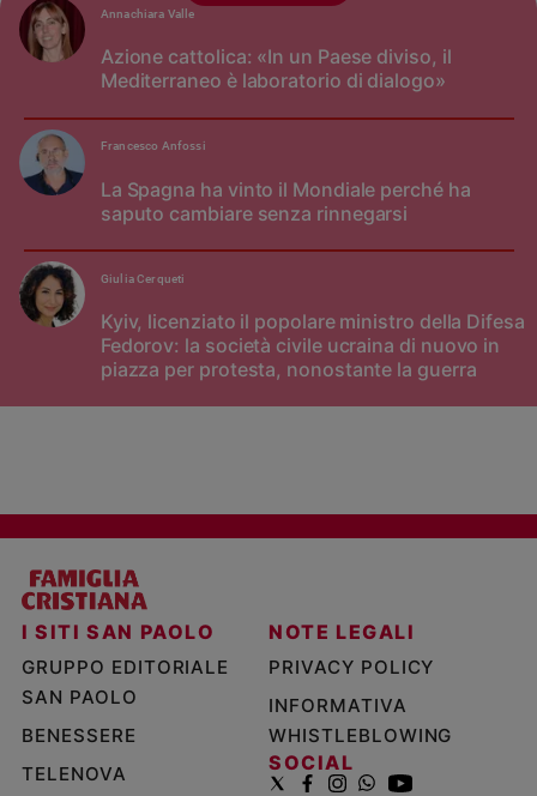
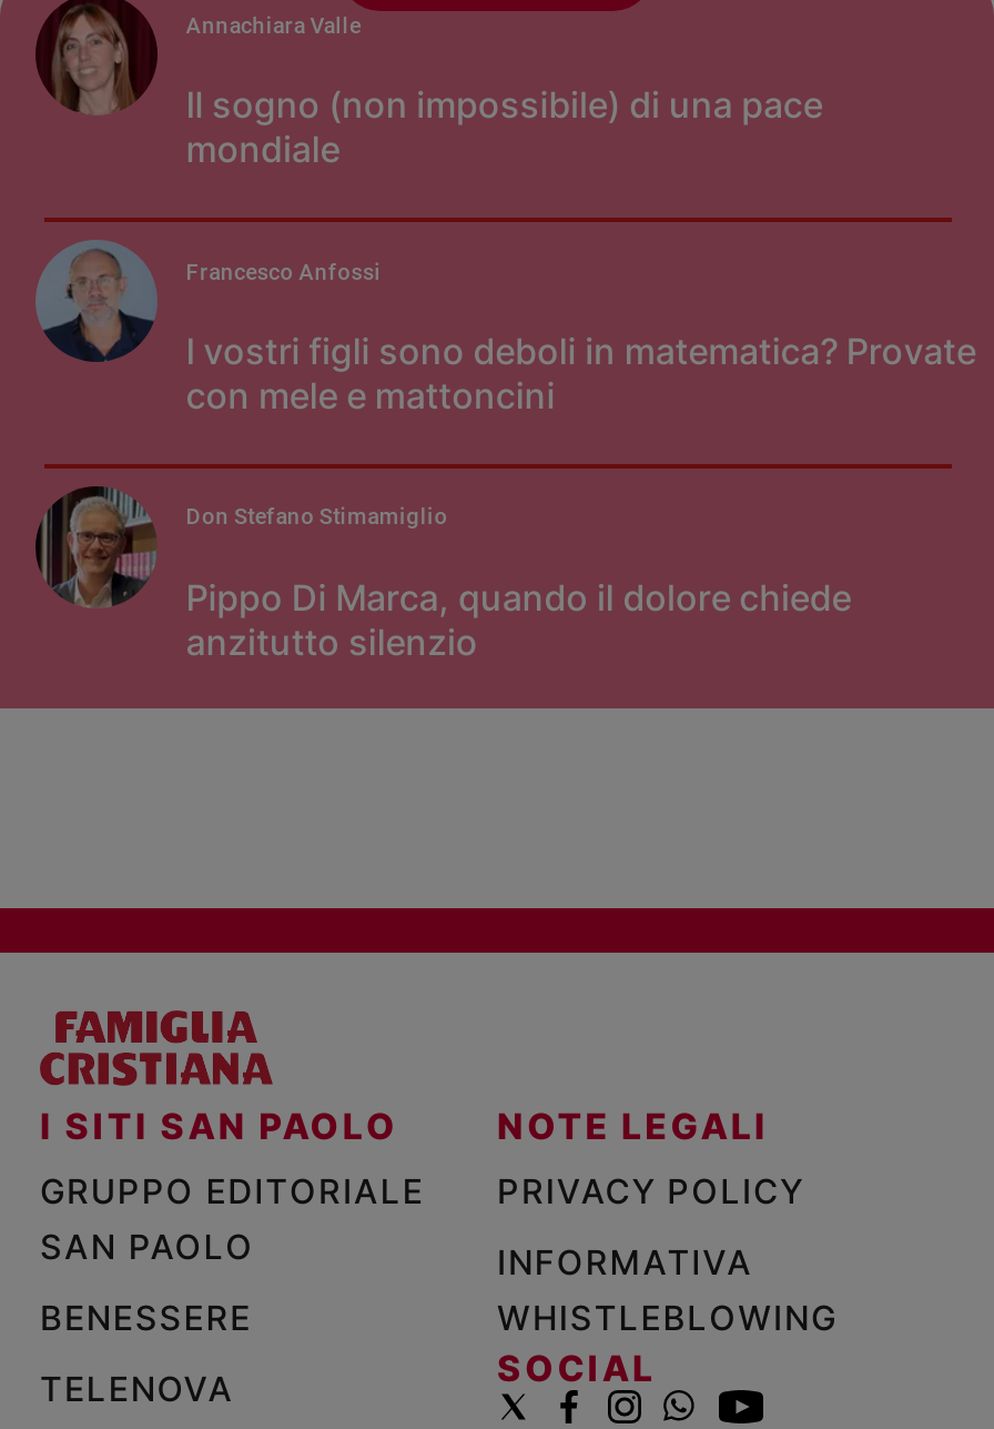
- Azione cattolica: «In un Paese diviso, il
- Mediterraneo è laboratorio di dialogo»
+ Il sogno (non impossibile) di una pace
+ mondiale

- La Spagna ha vinto il Mondiale perché ha
- saputo cambiare senza rinnegarsi
+ I vostri figli sono deboli in matematica? Provate
+ con mele e mattoncini

- [image]
- Kyiv, licenziato il popolare ministro della Difesa
- Fedorov: la società civile ucraina di nuovo in
- piazza per protesta, nonostante la guerra
+ [image]
+ Pippo Di Marca, quando il dolore chiede
+ anzitutto silenzio

- Giulia Cerqueti
+ Don Stefano Stimamiglio
